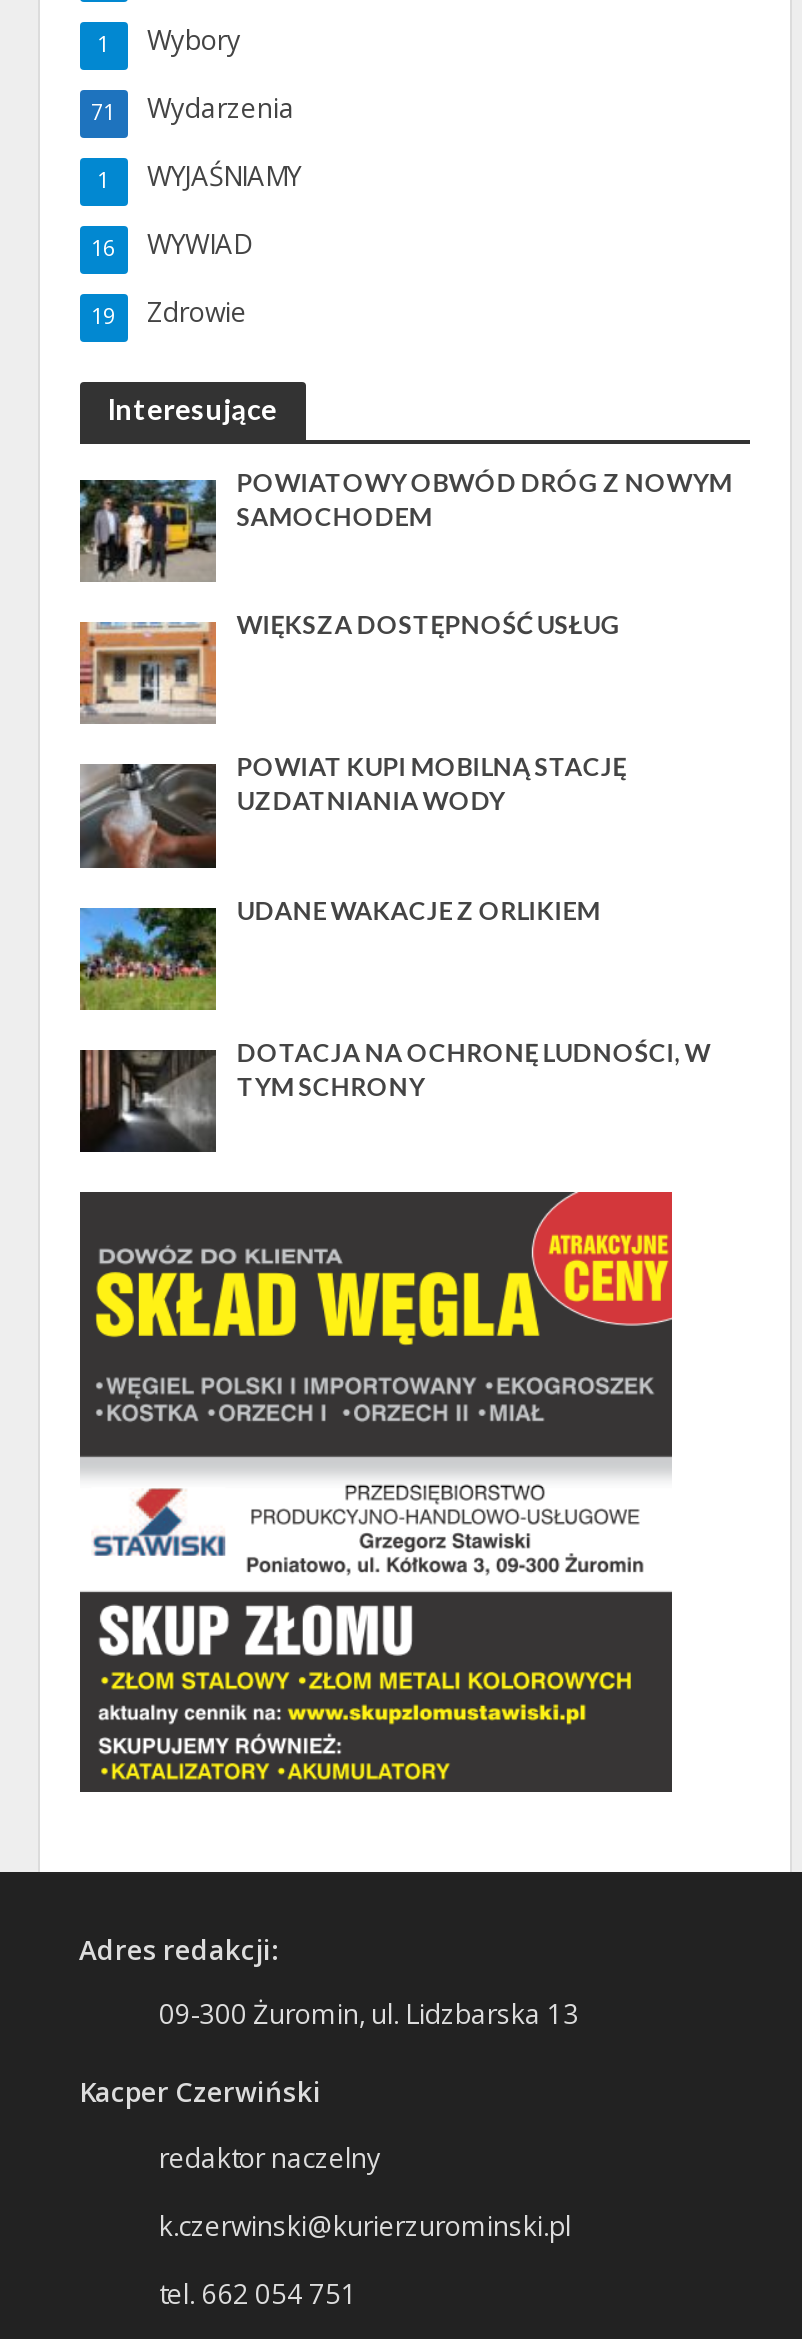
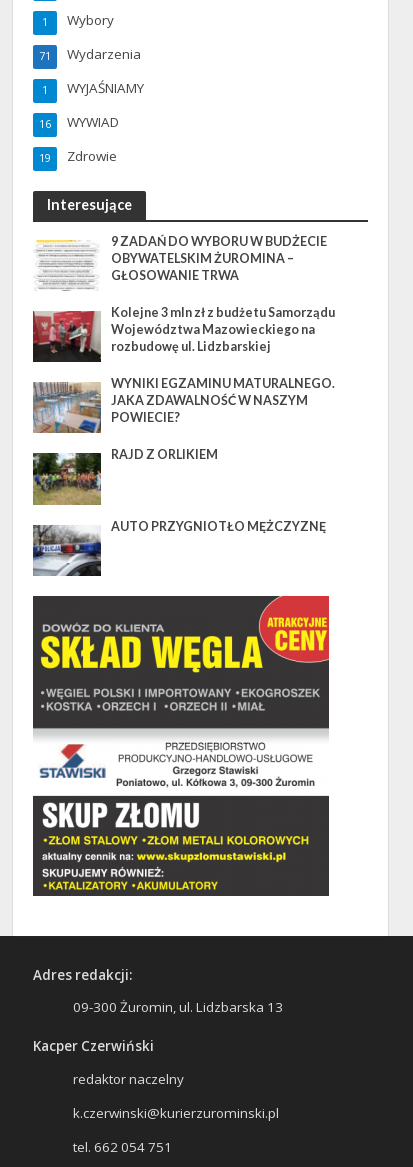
- [image]
- POWIATOWY OBWÓD DRÓG Z NOWYM
- SAMOCHODEM
+ [image]
+ 9 ZADAŃ DO WYBORU W BUDŻECIE
+ OBYWATELSKIM ŻUROMINA –
+ GŁOSOWANIE TRWA

- [image]
- WIĘKSZA DOSTĘPNOŚĆ USŁUG
+ [image]
+ Kolejne 3 mln zł z budżetu Samorządu
+ Województwa Mazowieckiego na
+ rozbudowę ul. Lidzbarskiej

- [image]
- POWIAT KUPI MOBILNĄ STACJĘ
- UZDATNIANIA WODY
+ [image]
+ WYNIKI EGZAMINU MATURALNEGO.
+ JAKA ZDAWALNOŚĆ W NASZYM
+ POWIECIE?

- [image]
- UDANE WAKACJE Z ORLIKIEM
+ [image]
+ RAJD Z ORLIKIEM

- [image]
- DOTACJA NA OCHRONĘ LUDNOŚCI, W
- TYM SCHRONY
+ [image]
+ AUTO PRZYGNIOTŁO MĘŻCZYZNĘ
